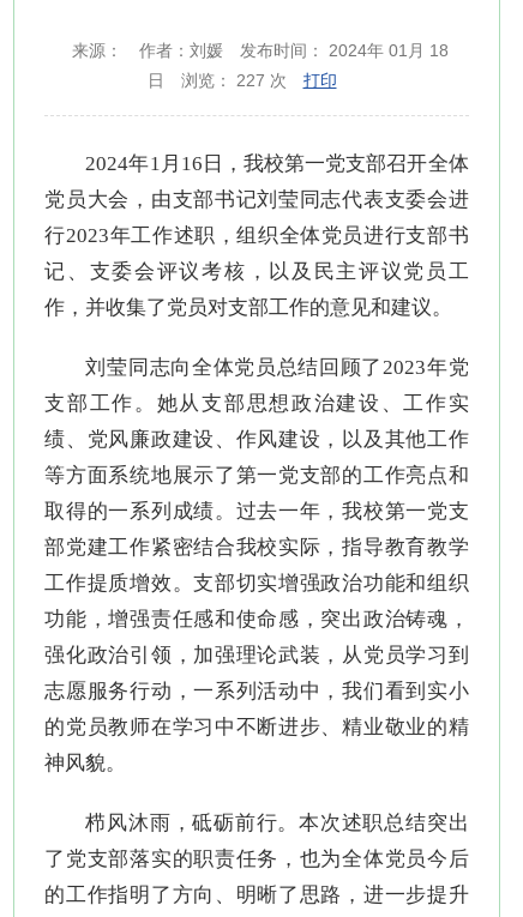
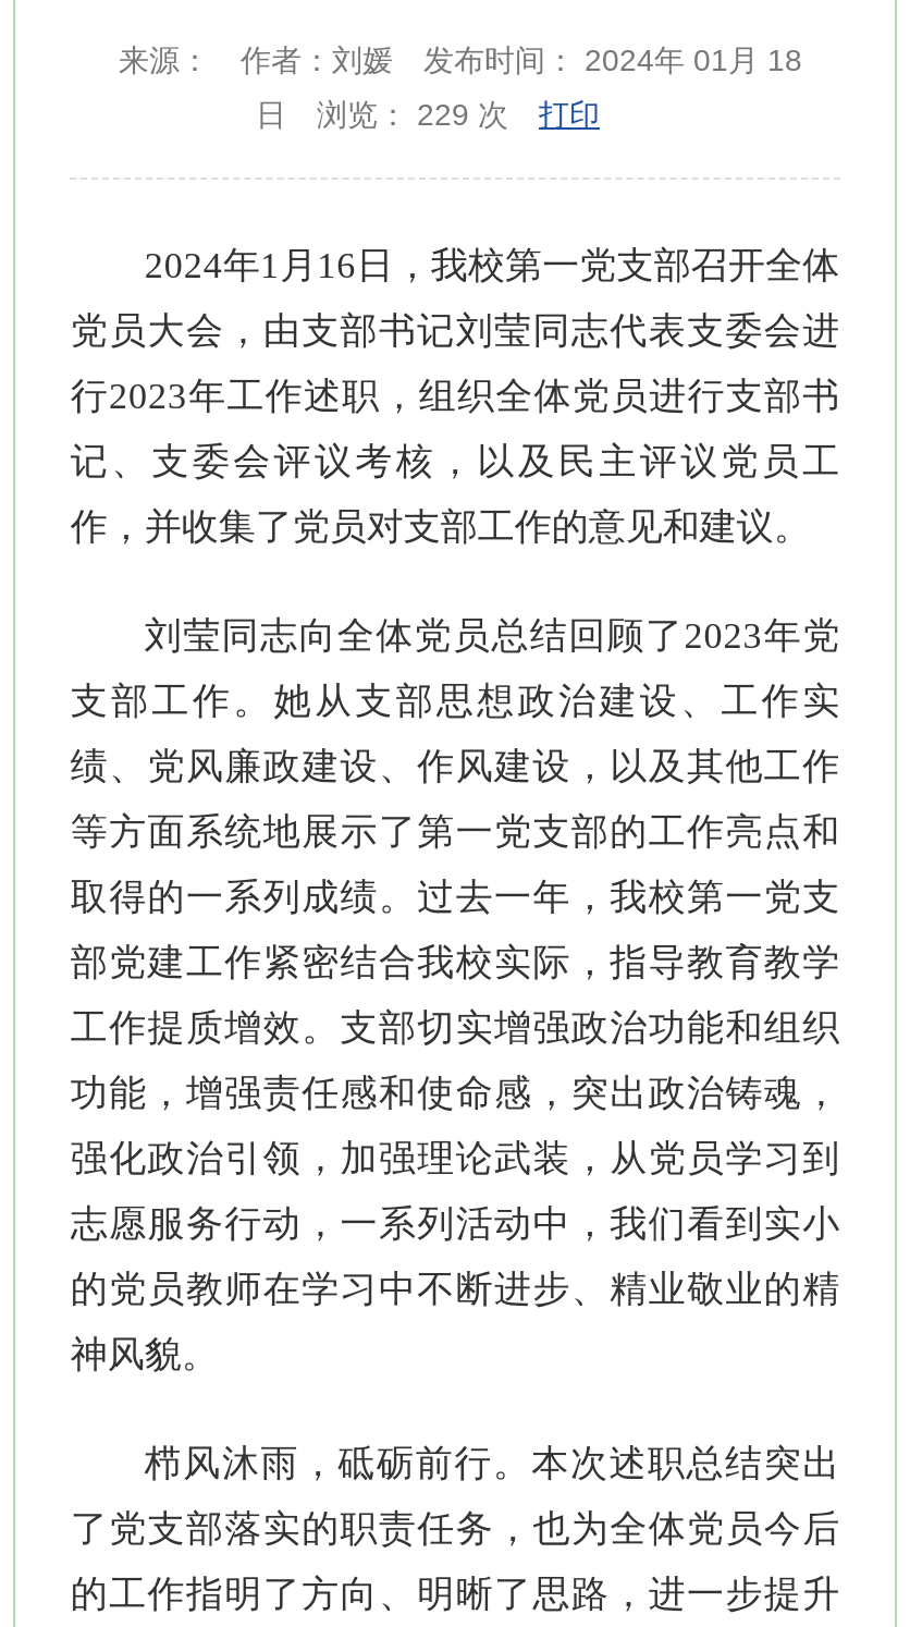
- 日 浏览：227 次 打印
+ 日 浏览：229 次 打印
